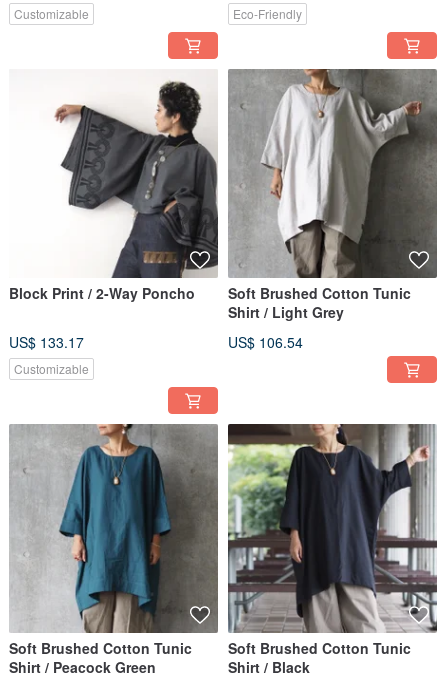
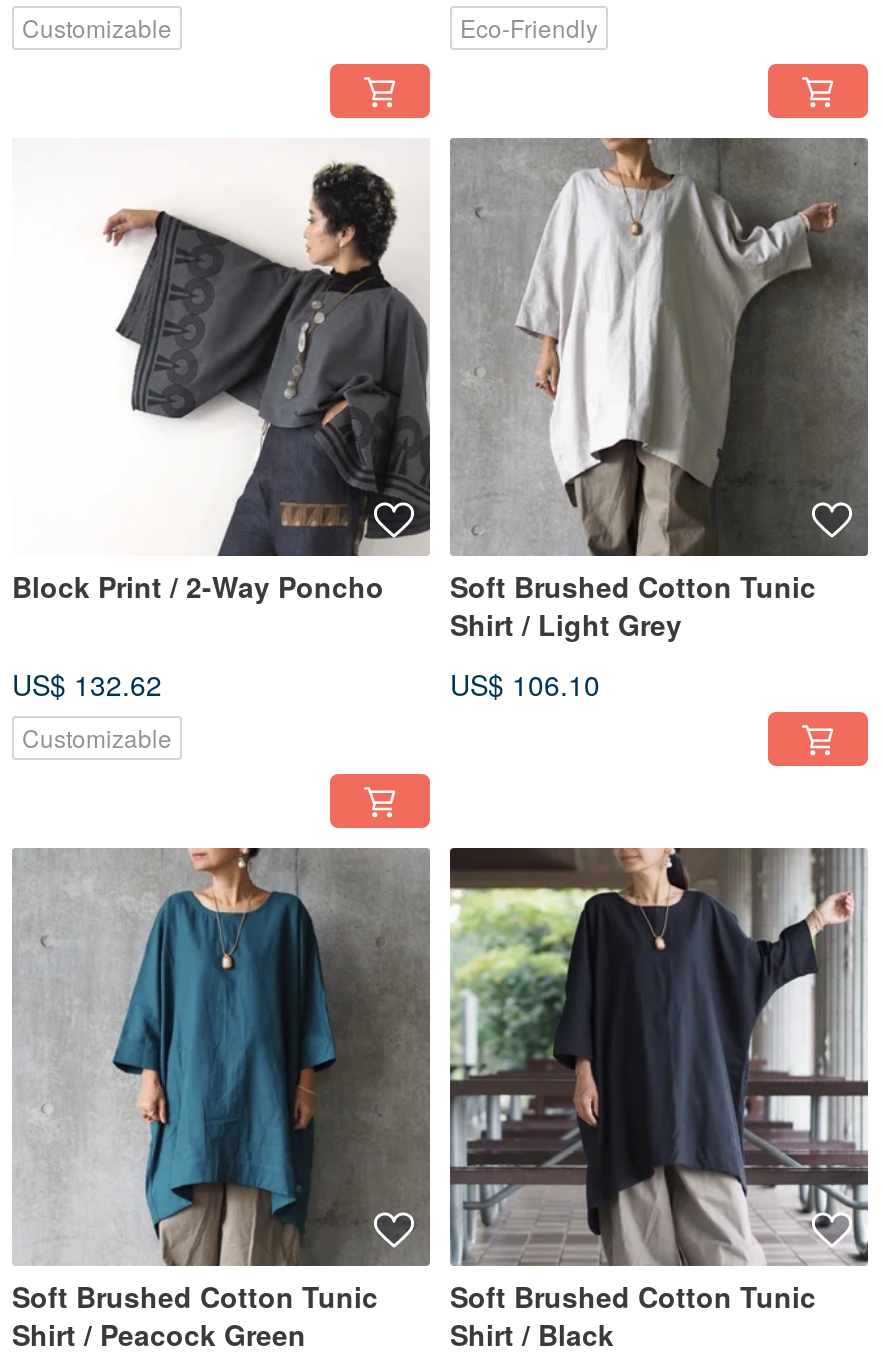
- US$ 133.17
+ US$ 132.62

- US$ 106.54
+ US$ 106.10
